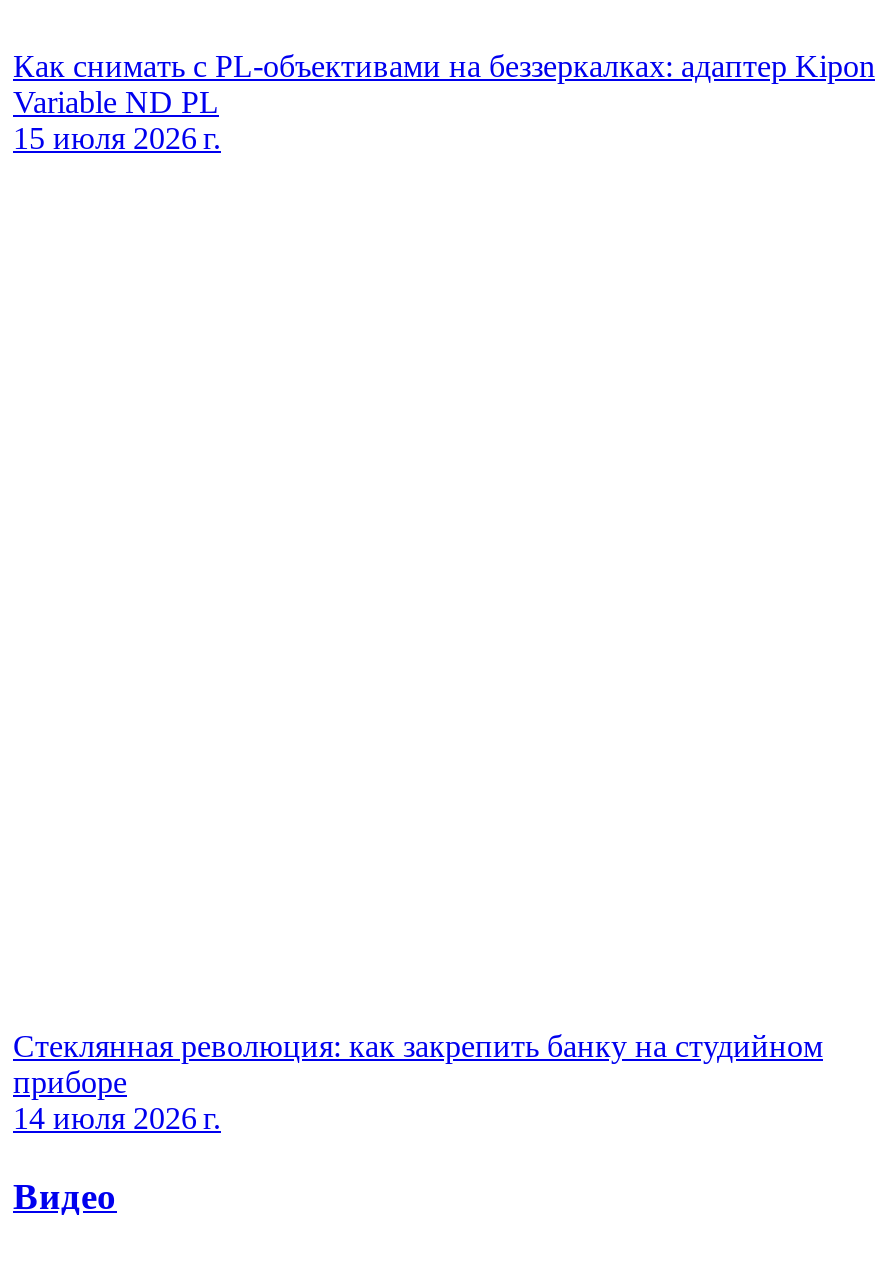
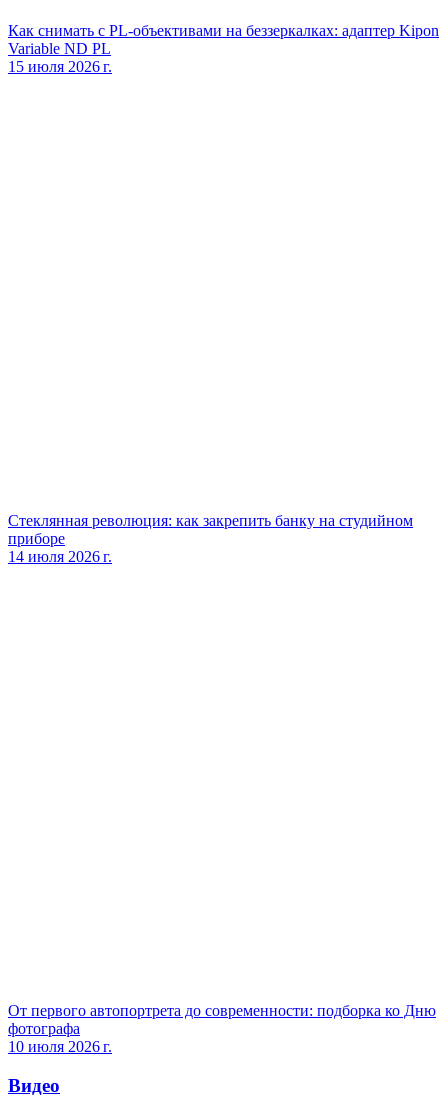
+ От первого автопортрета до современности: подборка ко Дню
+ фотографа
+ 10 июля 2026 г.
